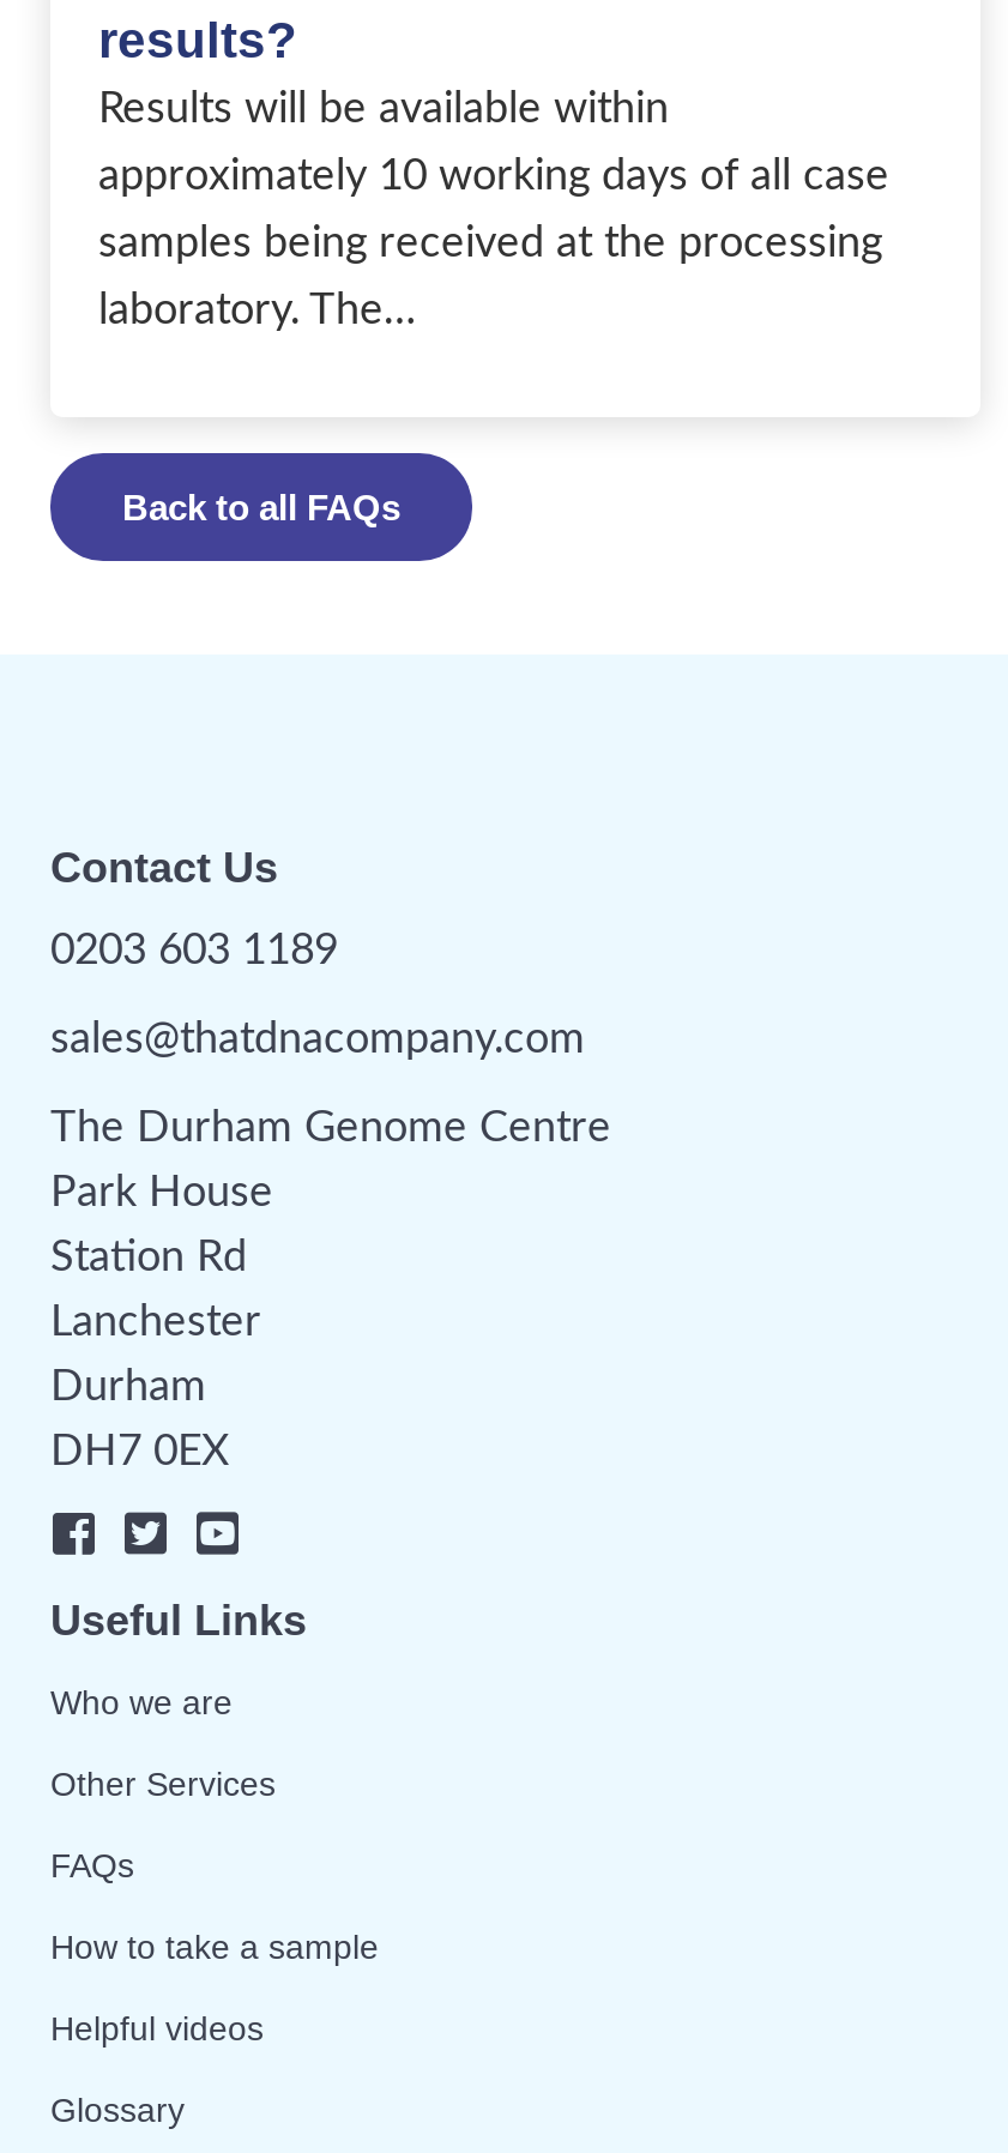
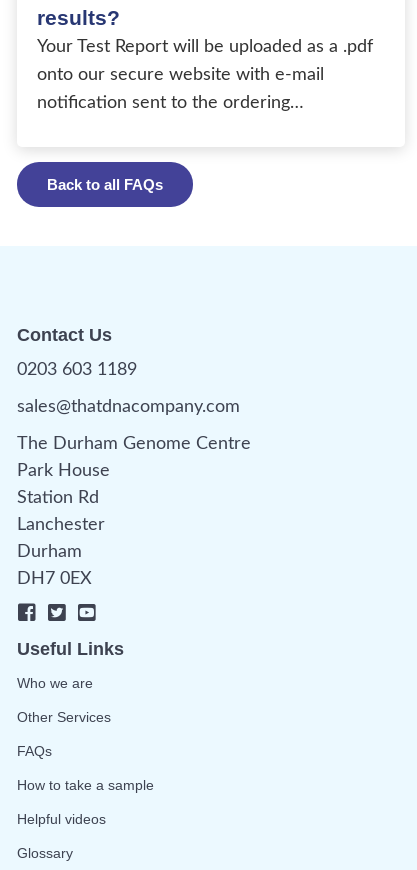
- Results will be available within
- approximately 10 working days of all case
- samples being received at the processing
- laboratory. The…
+ Your Test Report will be uploaded as a .pdf
+ onto our secure website with e-mail
+ notification sent to the ordering…
